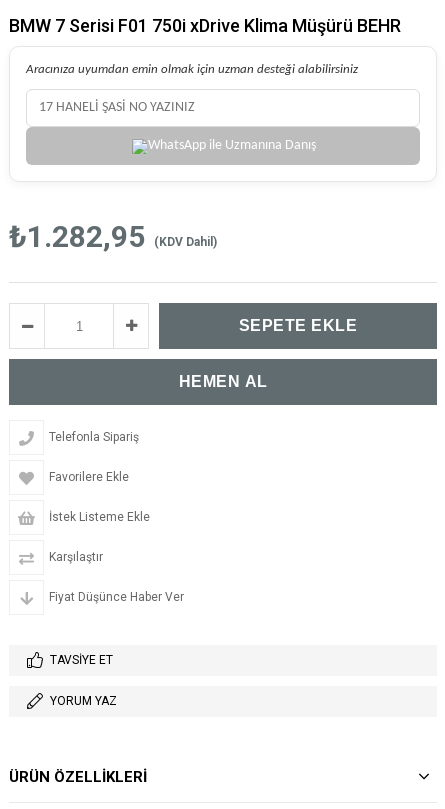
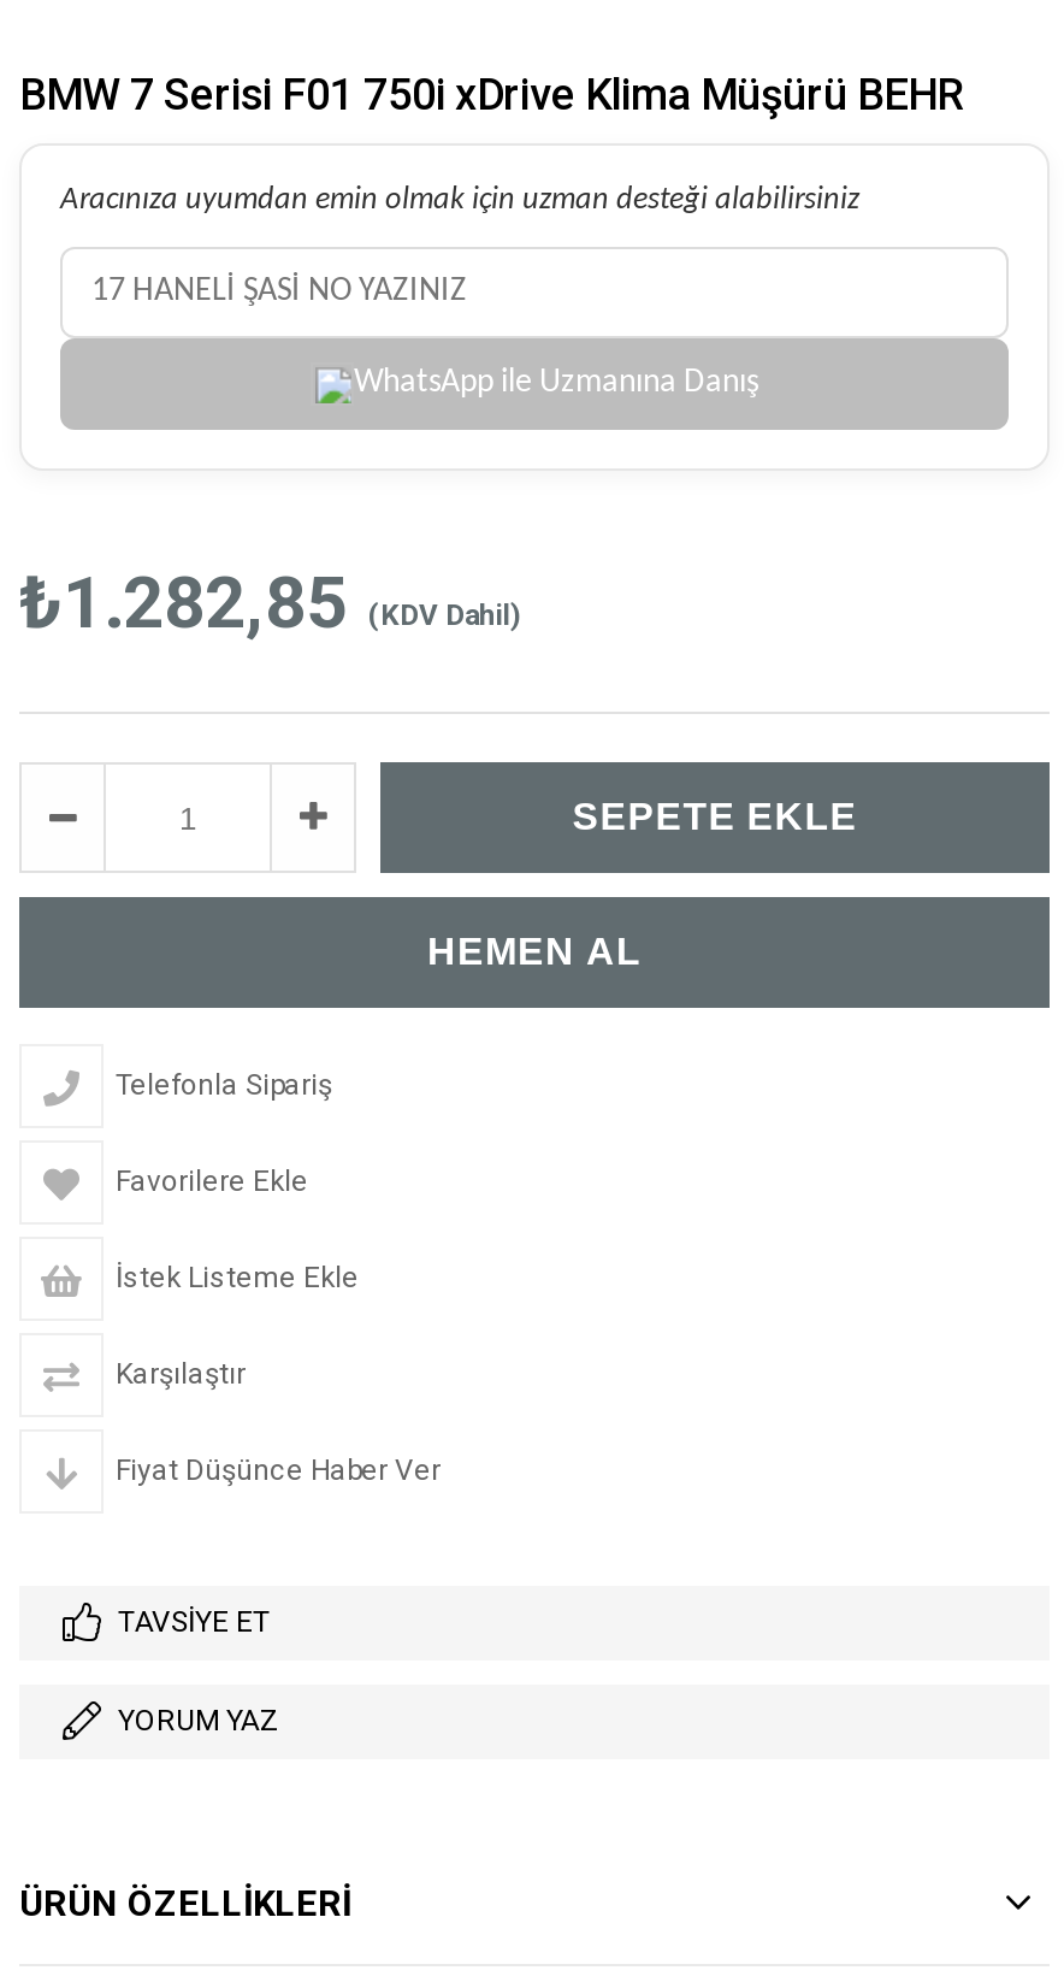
- ₺1.282,95 (KDV Dahil)
+ ₺1.282,85 (KDV Dahil)
